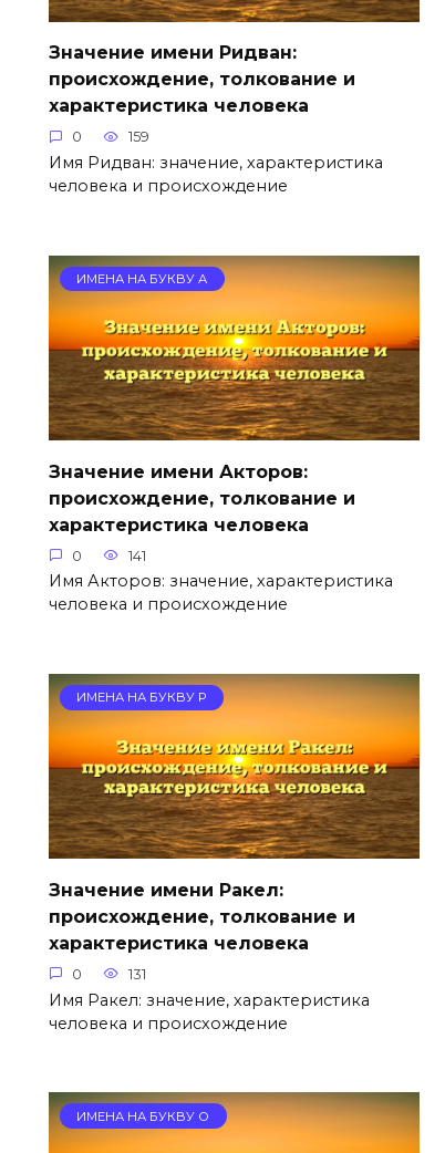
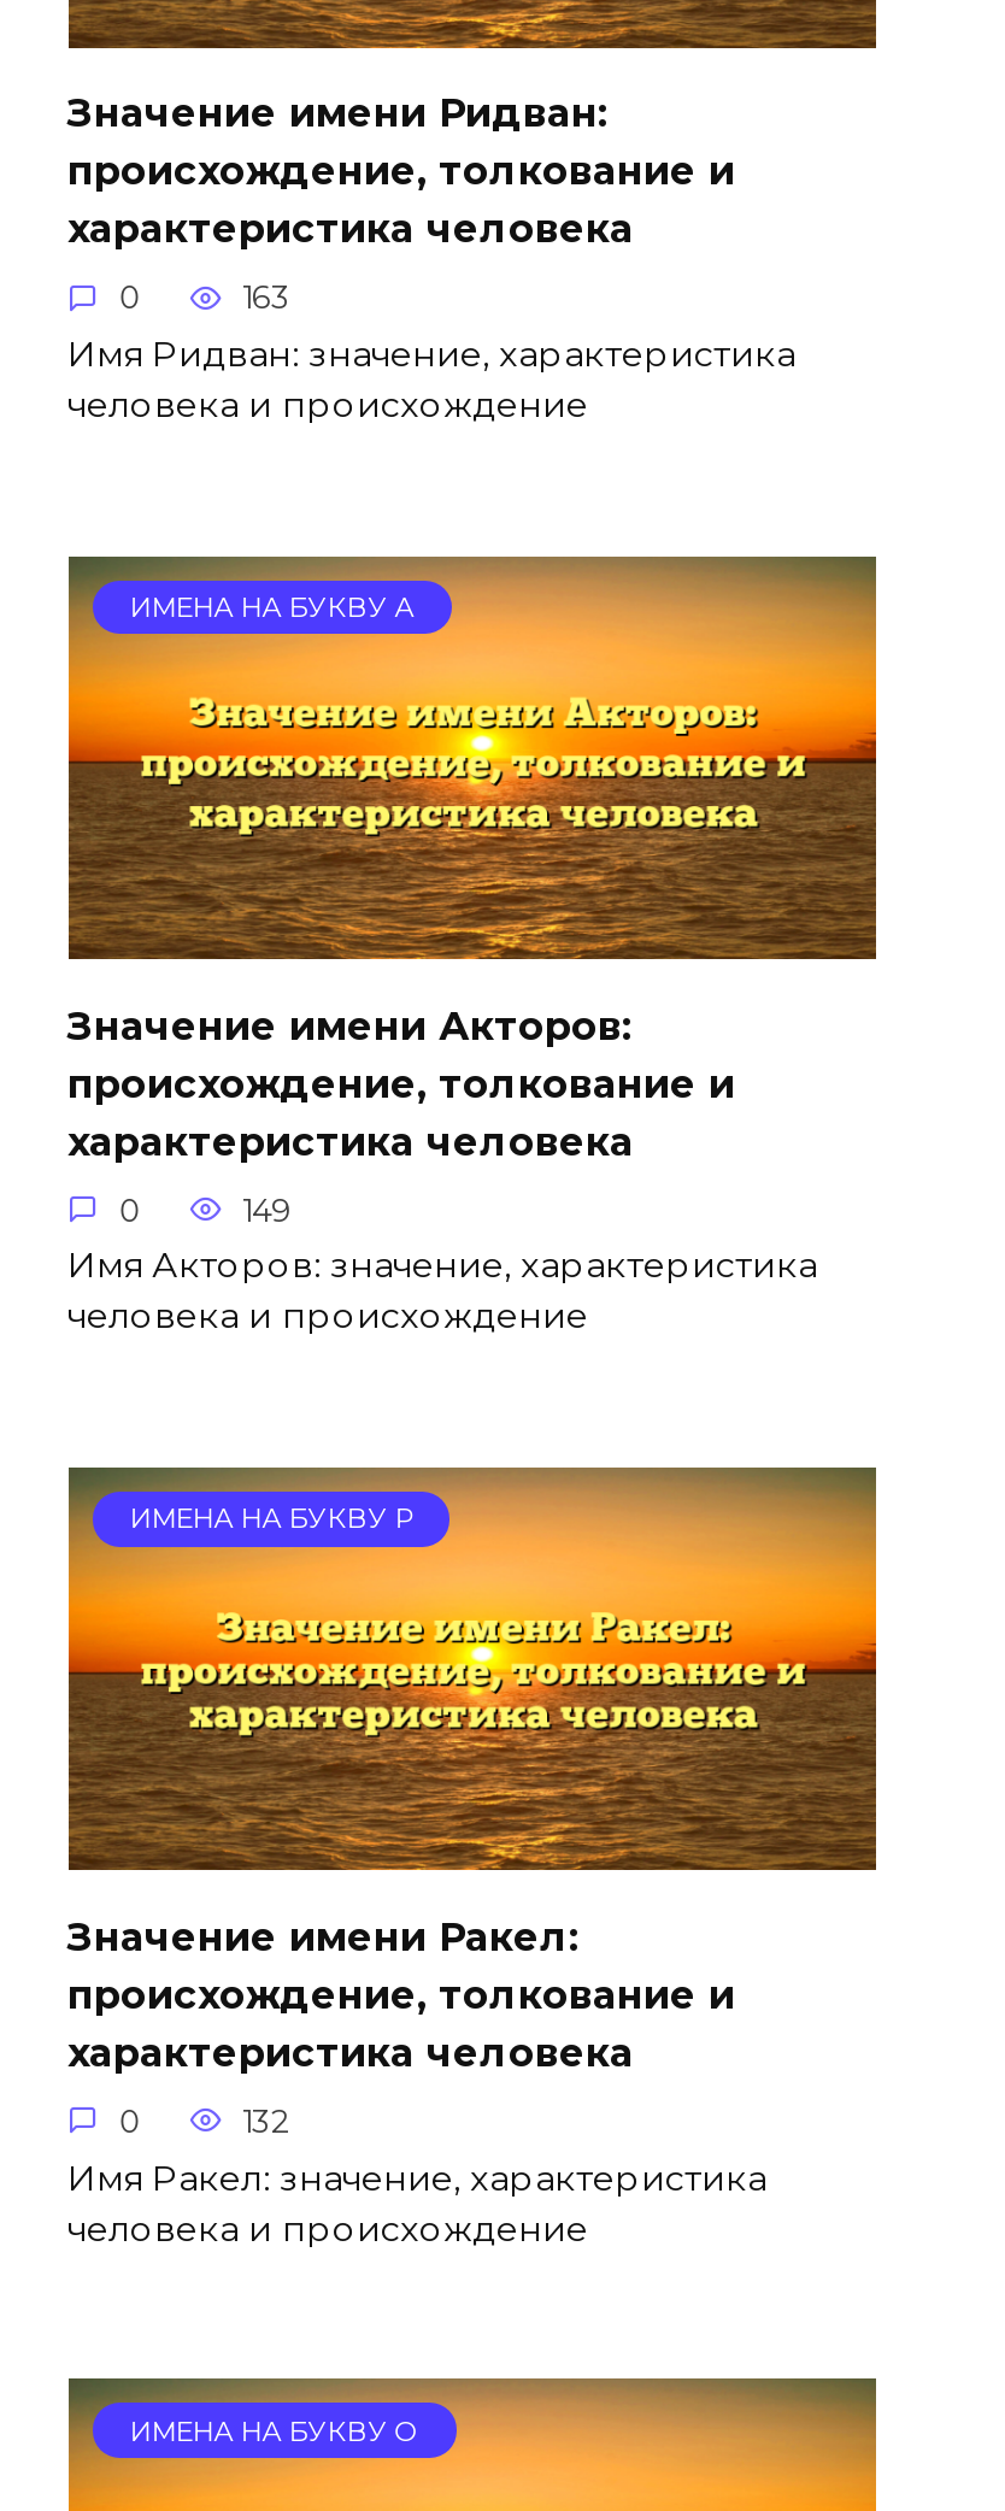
- 159
+ 163

- 141
+ 149

- 131
+ 132
